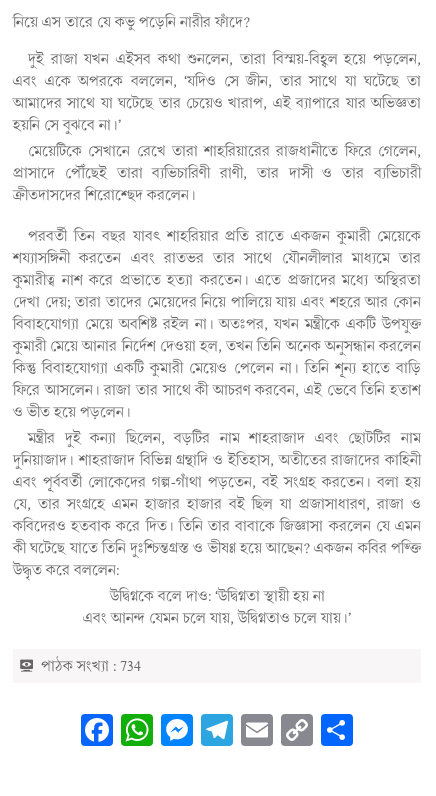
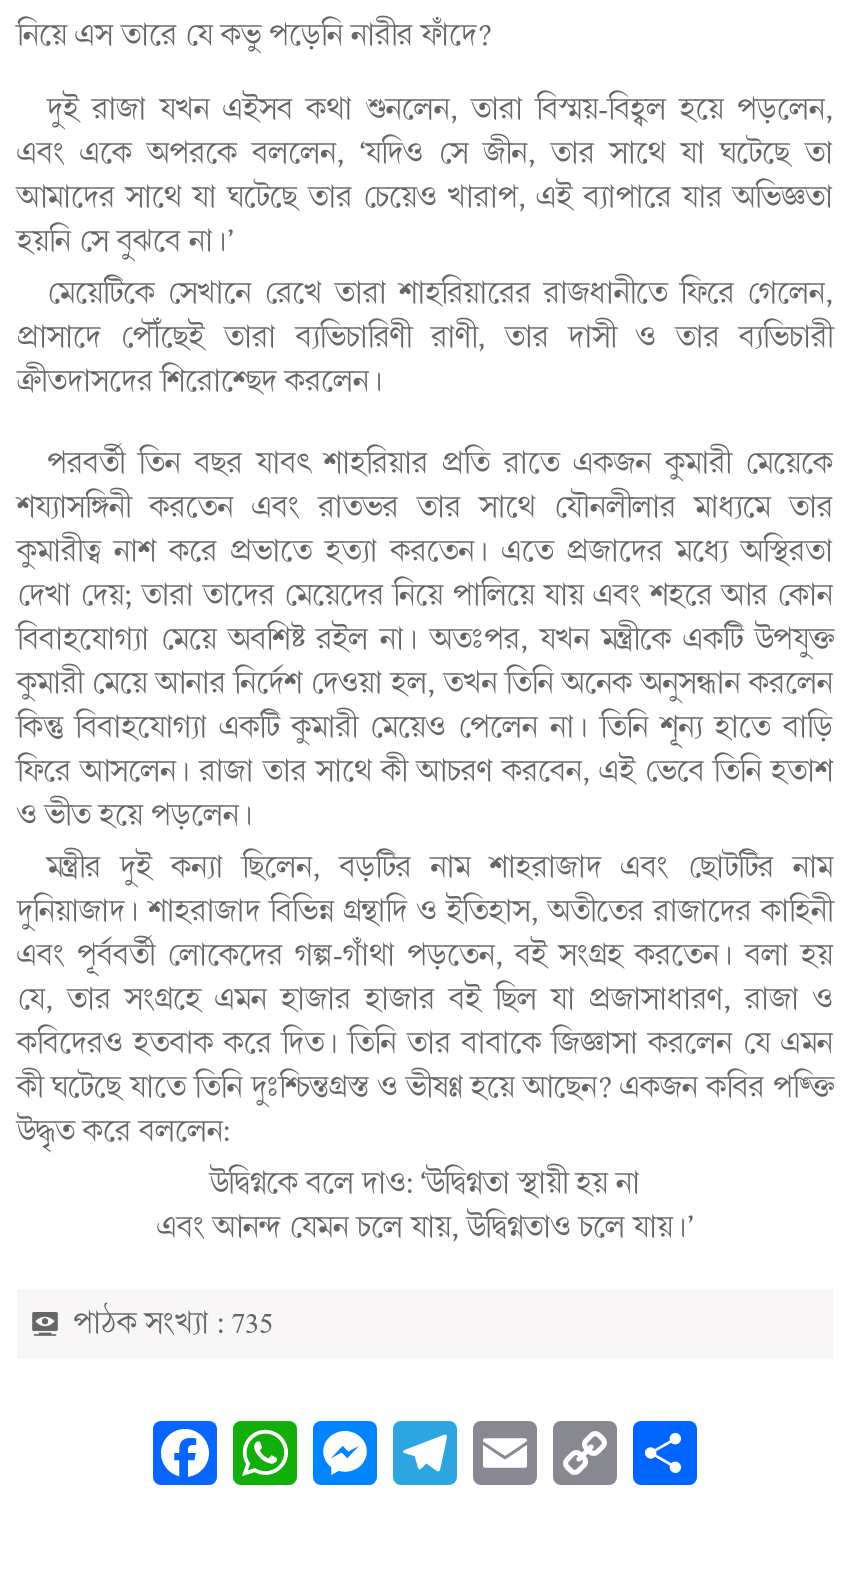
- পাঠক সংখ্যা : 734
+ পাঠক সংখ্যা : 735
